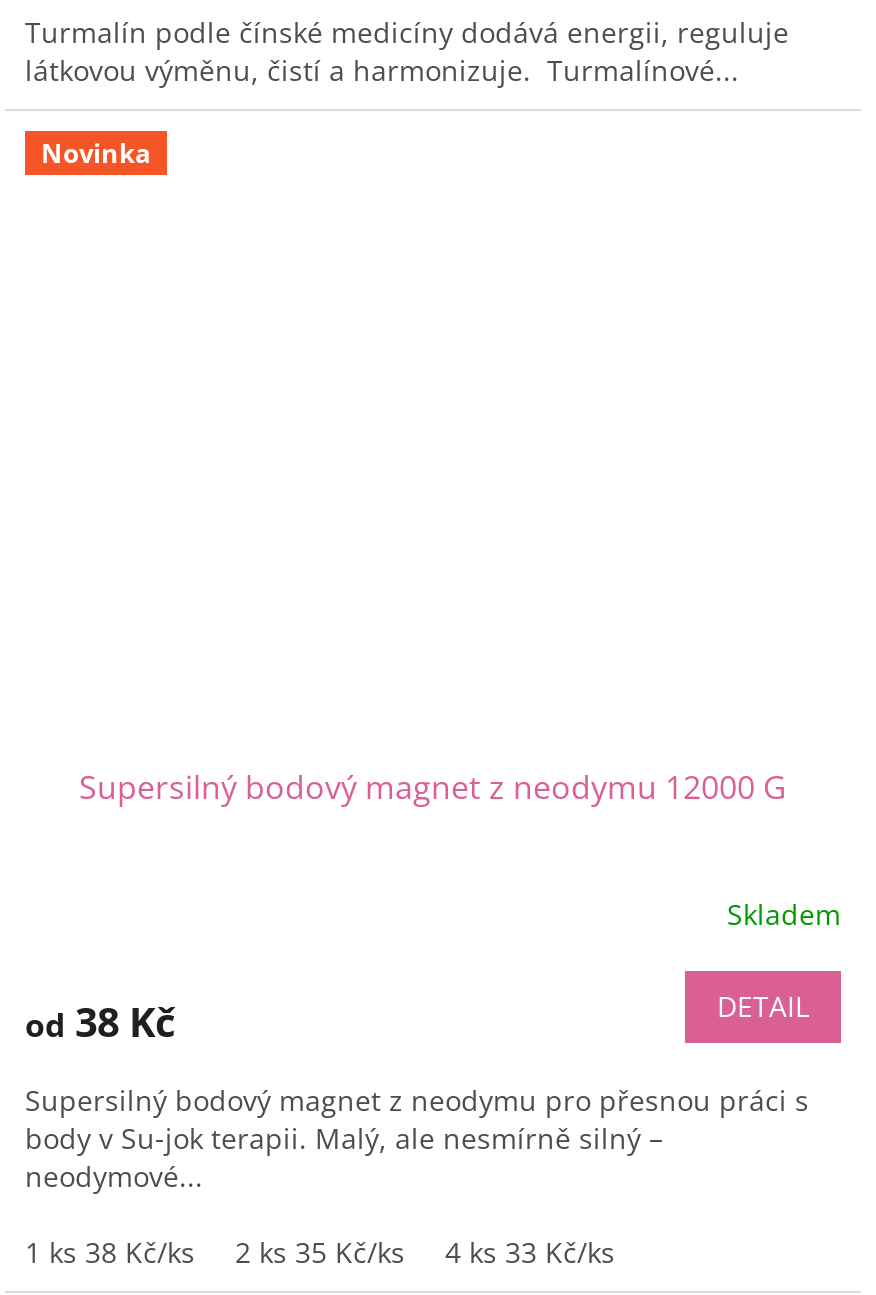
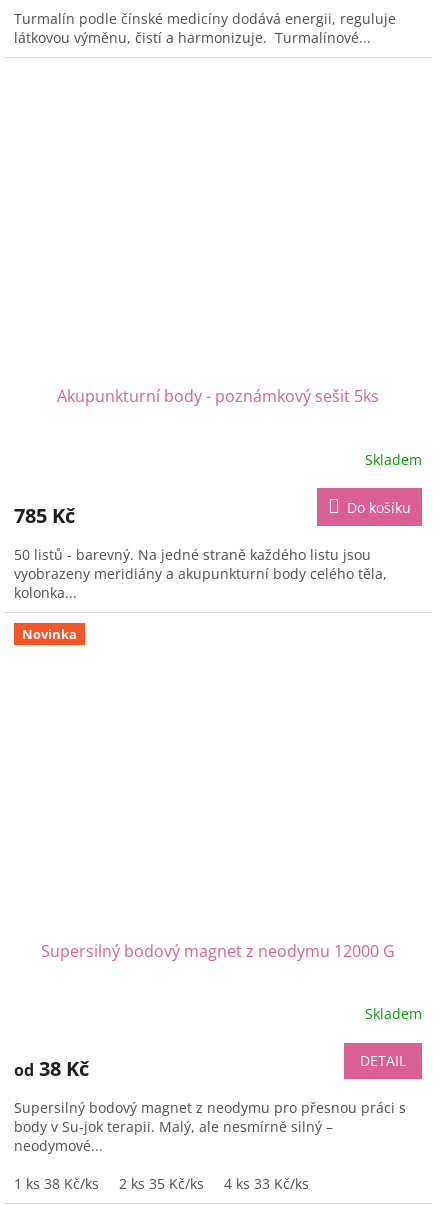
+ Akupunkturní body - poznámkový sešit 5ks
+ Skladem
+ 785 Kč
+ Do košíku
+ 50 listů - barevný. Na jedné straně každého listu jsou
+ vyobrazeny meridiány a akupunkturní body celého těla,
+ kolonka...
